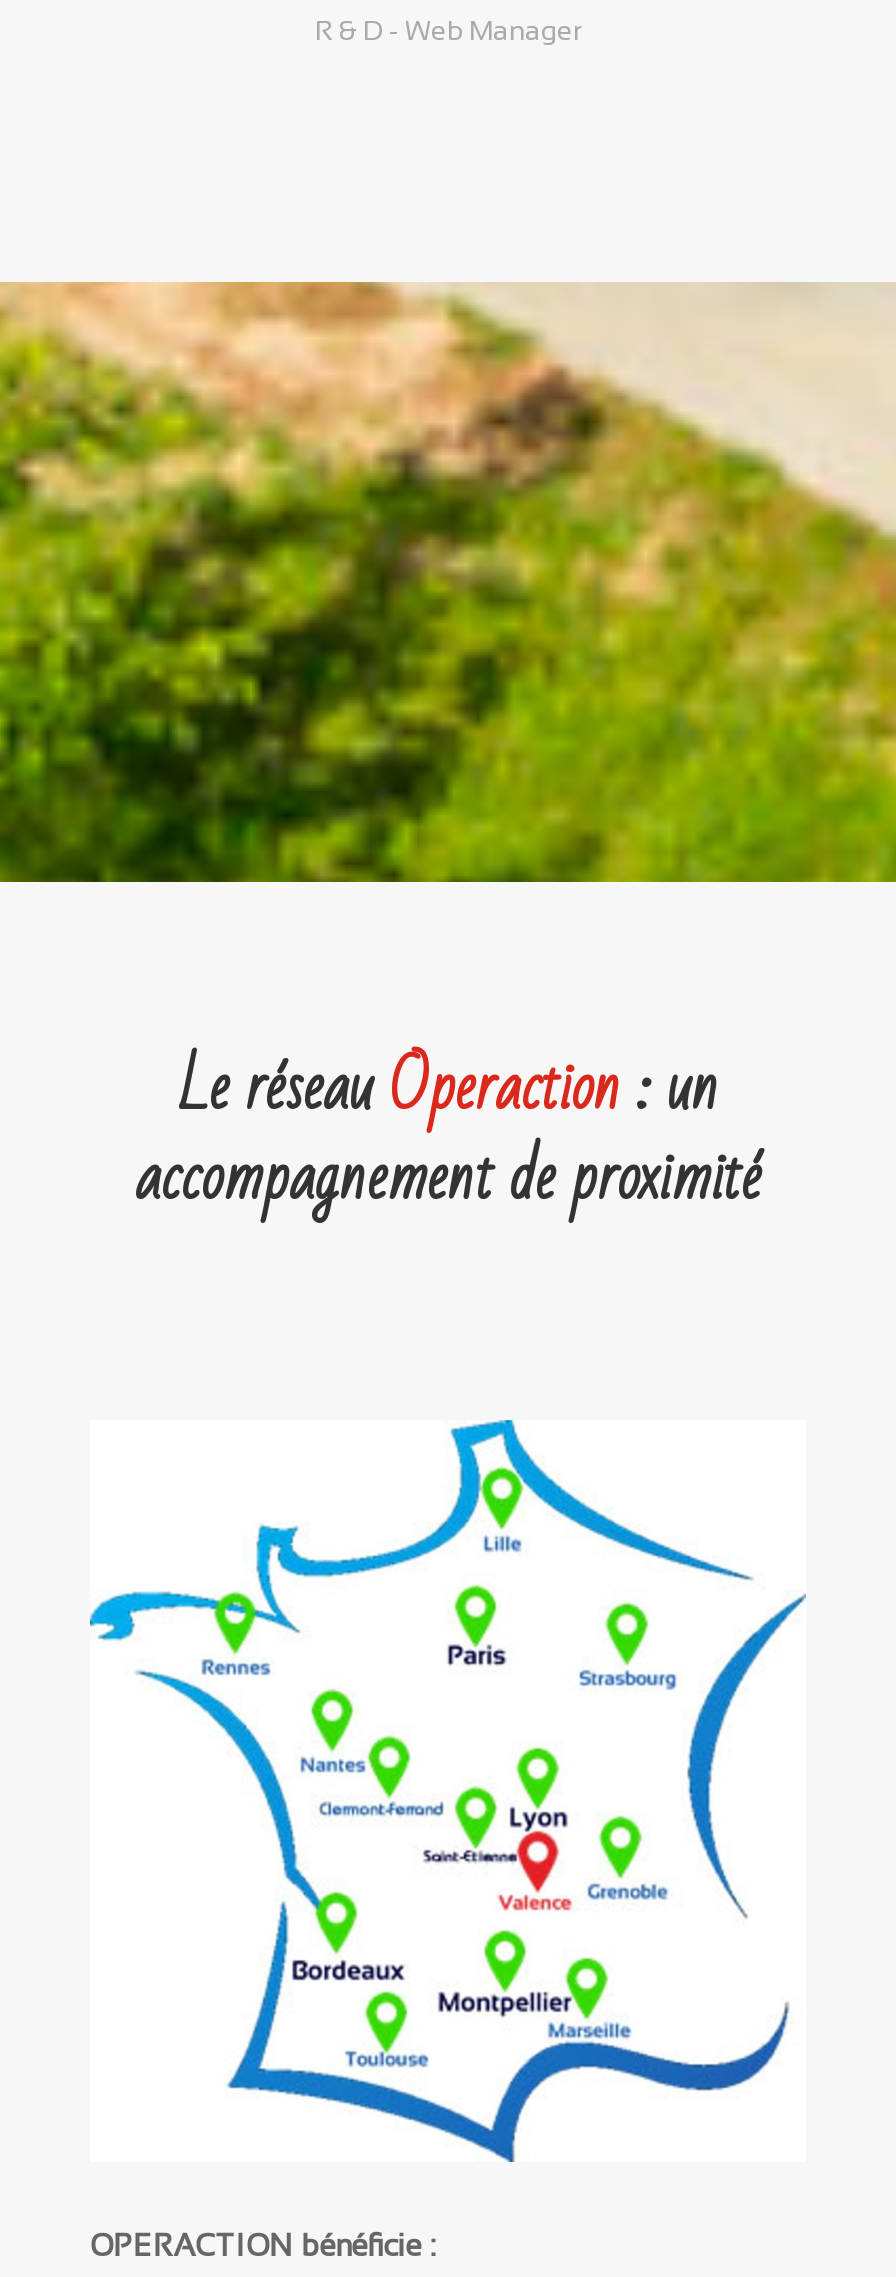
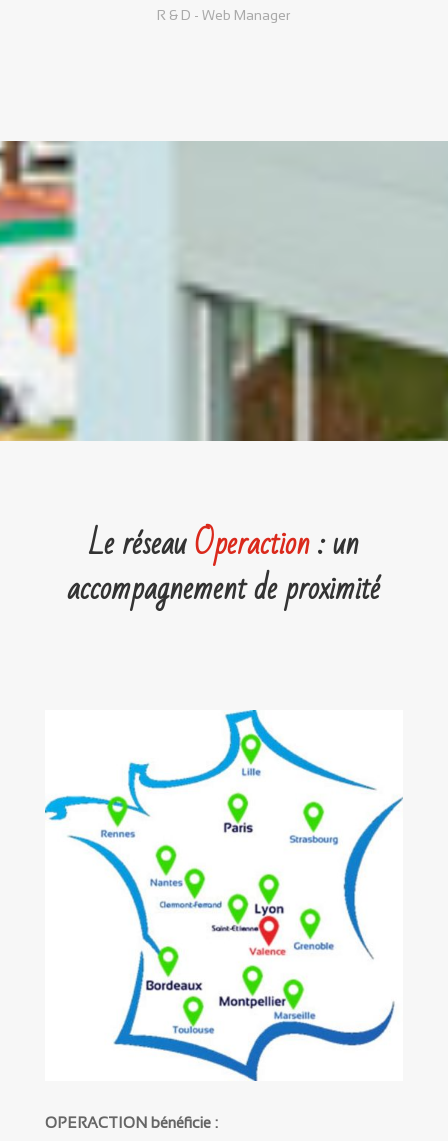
- [image]
+ [image]
